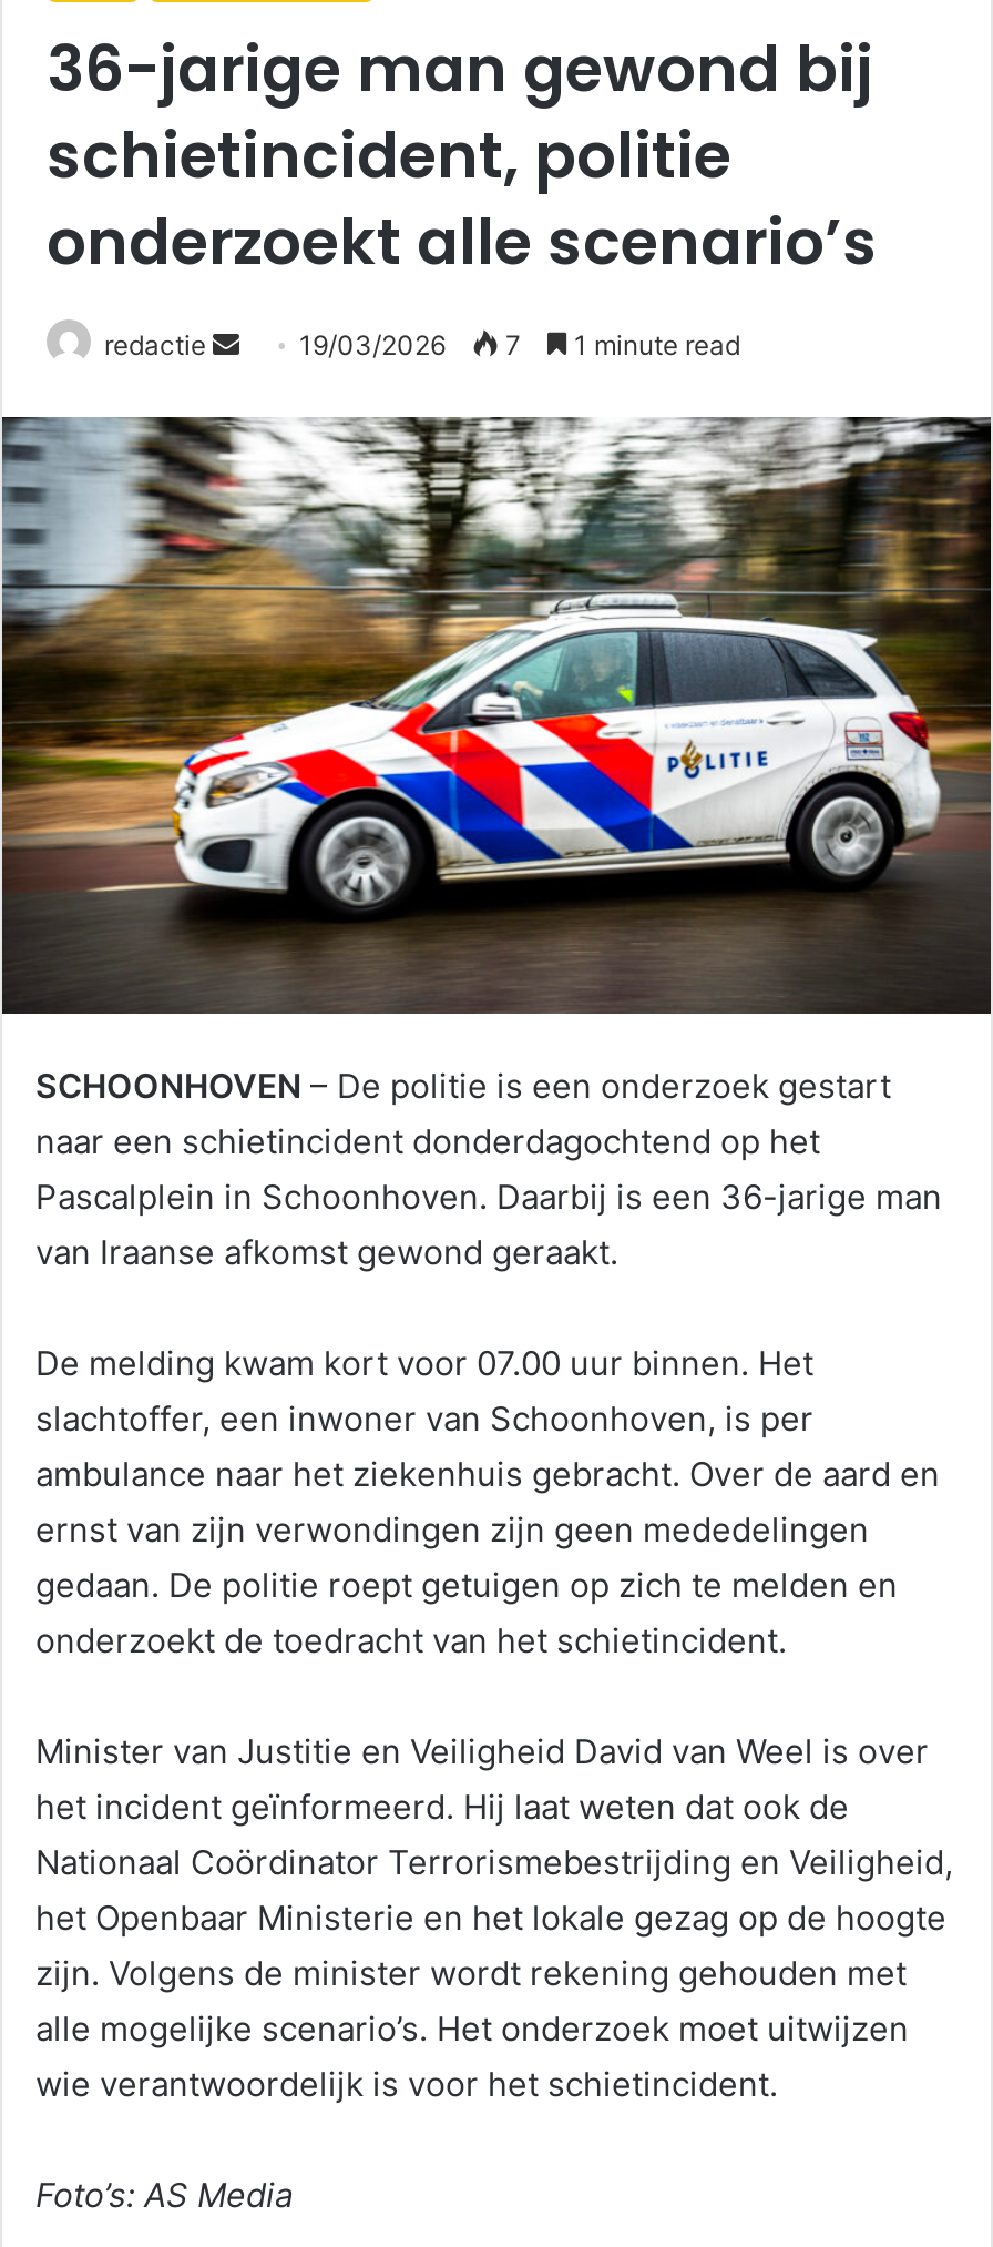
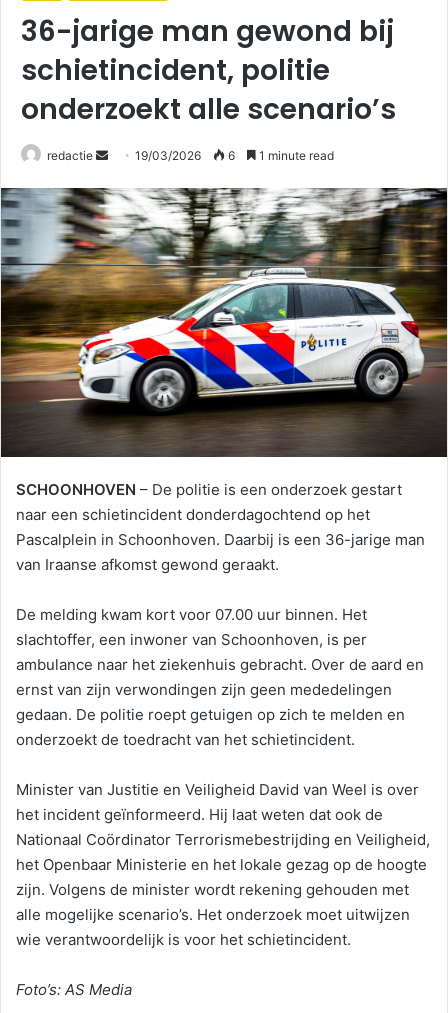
- 7
+ 6
